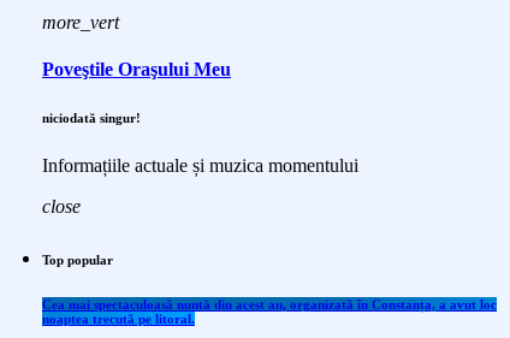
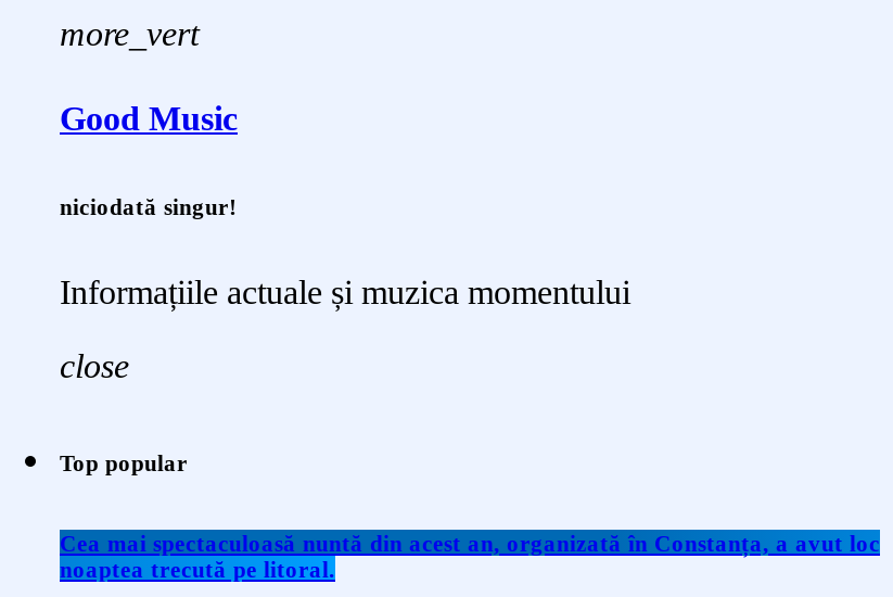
- Poveştile Oraşului Meu
+ Good Music
